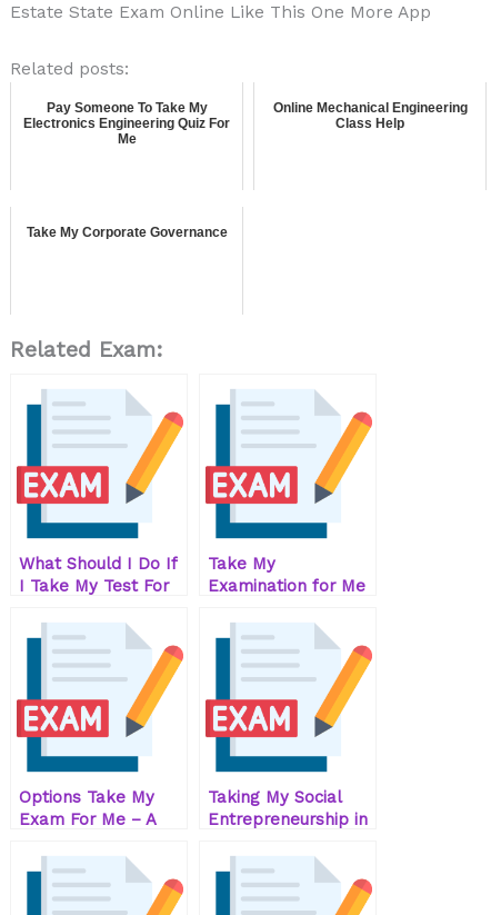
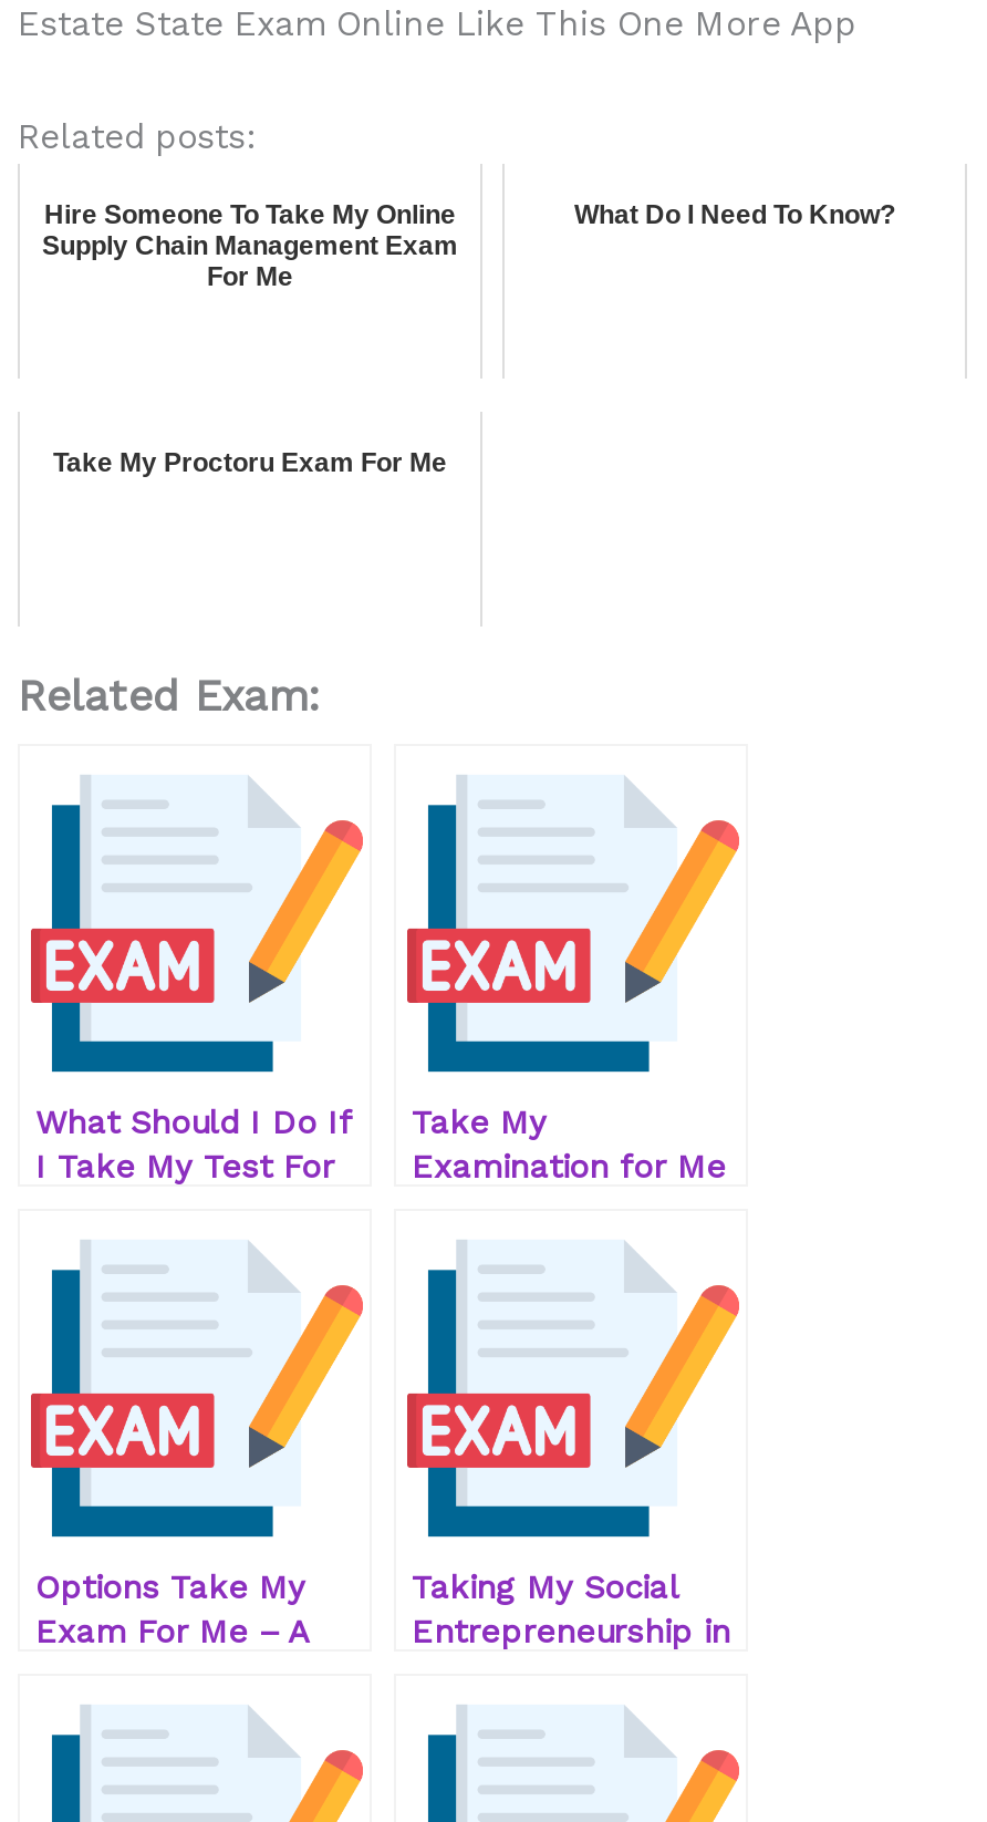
- Pay Someone To Take My
- Electronics Engineering Quiz For
- Me
+ Hire Someone To Take My Online
+ Supply Chain Management Exam
+ For Me

- Online Mechanical Engineering
- Class Help
+ What Do I Need To Know?

- Take My Corporate Governance
+ Take My Proctoru Exam For Me
